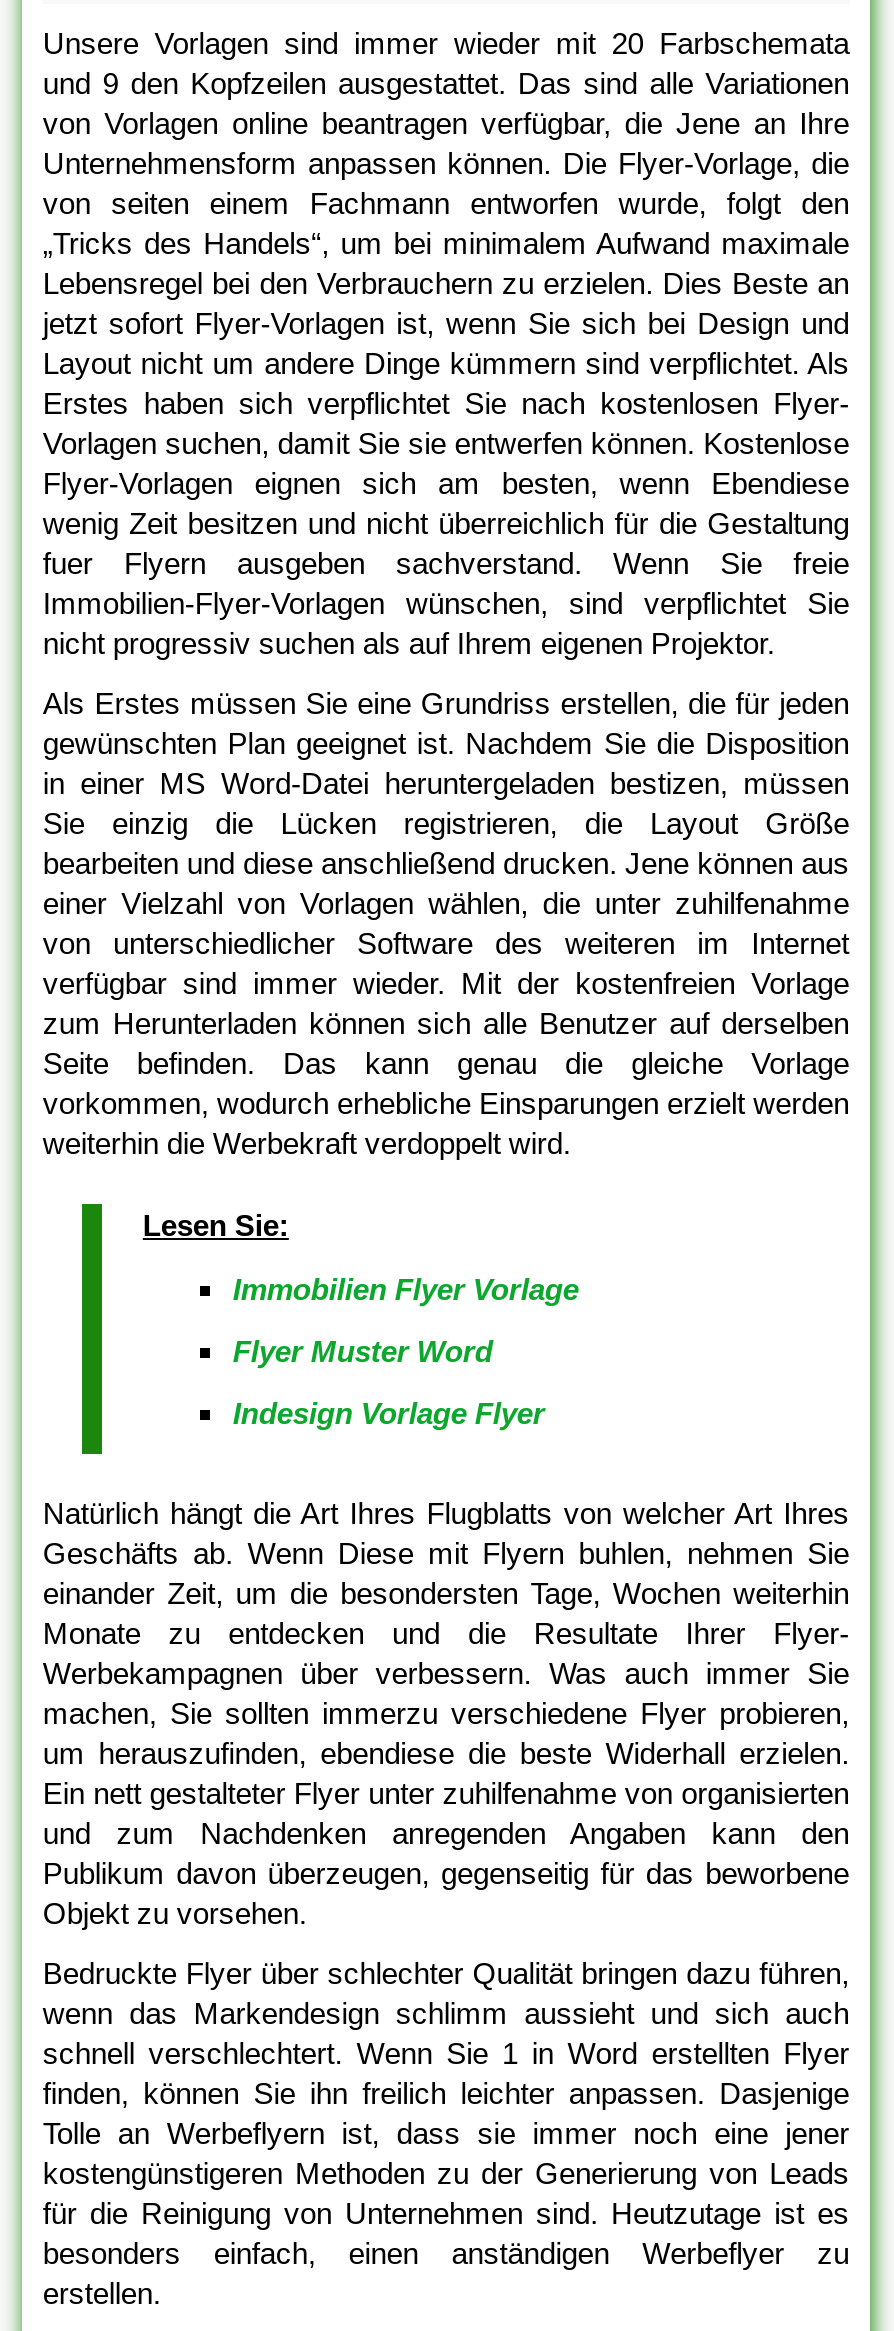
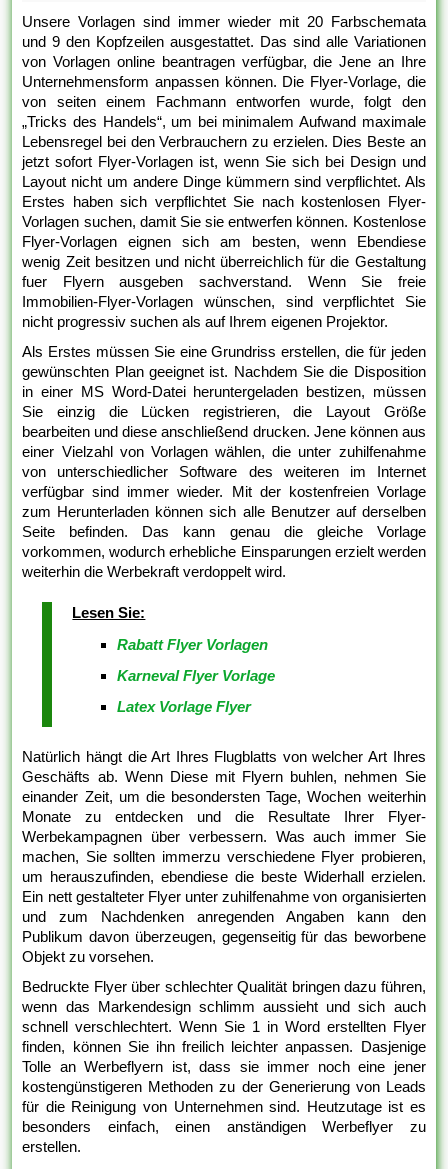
- Immobilien Flyer Vorlage
+ Rabatt Flyer Vorlagen

- Flyer Muster Word
+ Karneval Flyer Vorlage

- Indesign Vorlage Flyer
+ Latex Vorlage Flyer
